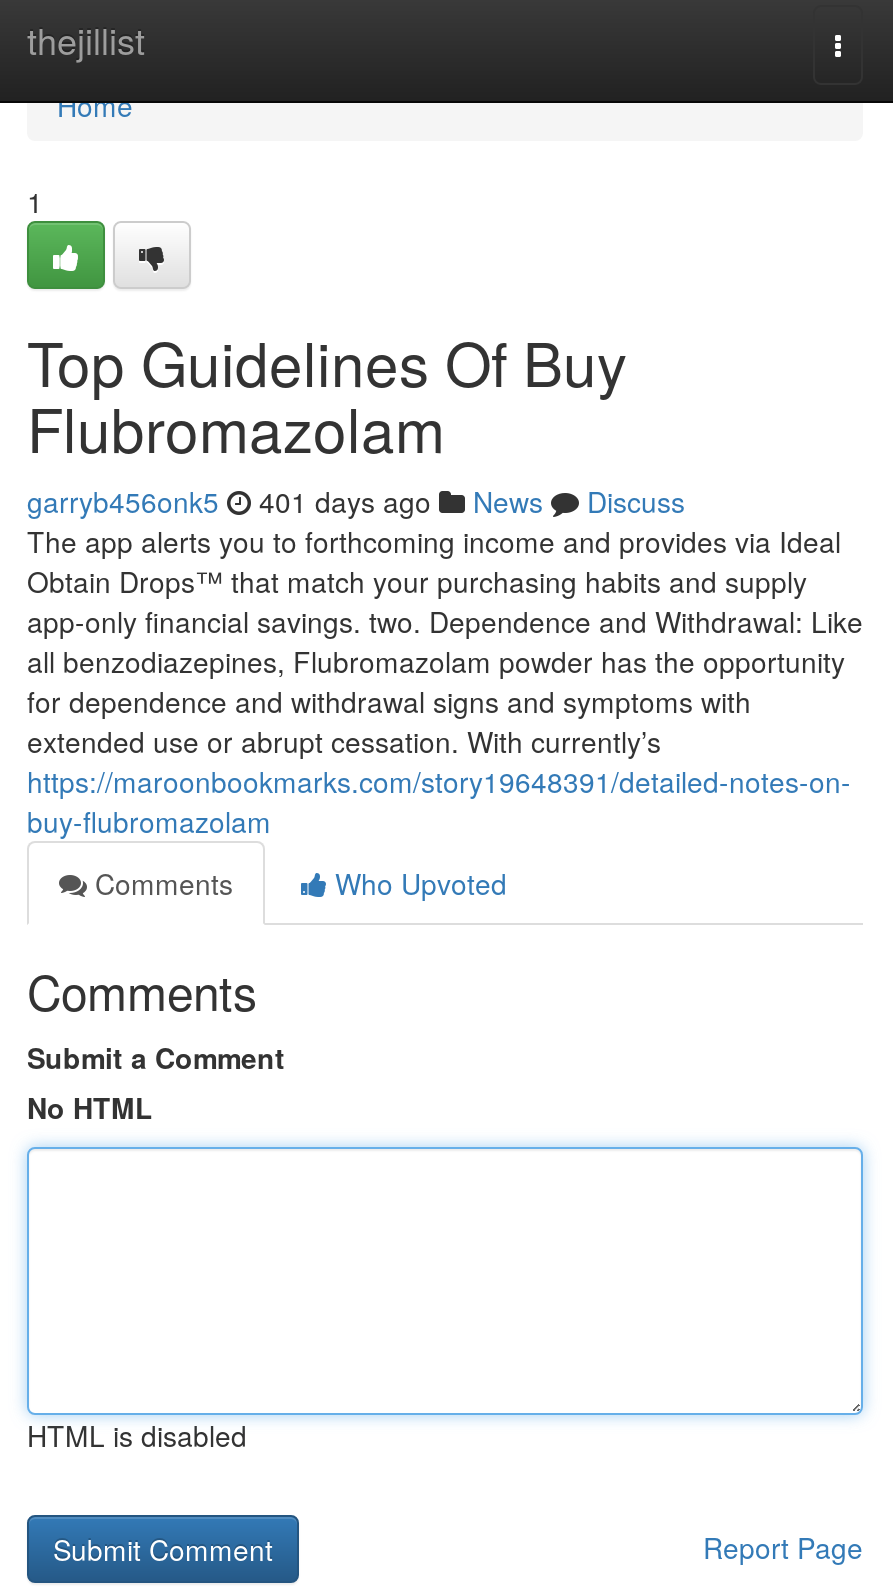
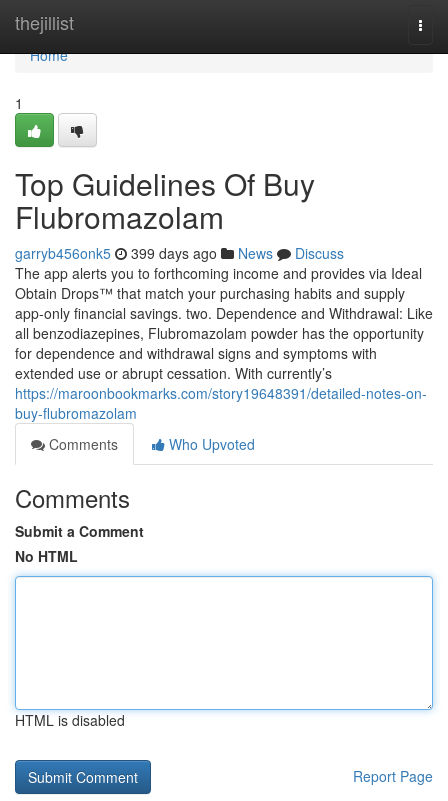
- garryb456onk5 401 days ago News Discuss
+ garryb456onk5 399 days ago News Discuss
